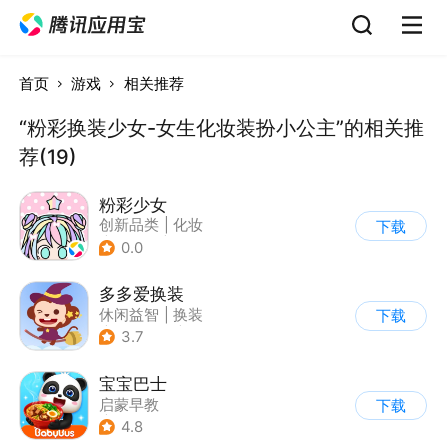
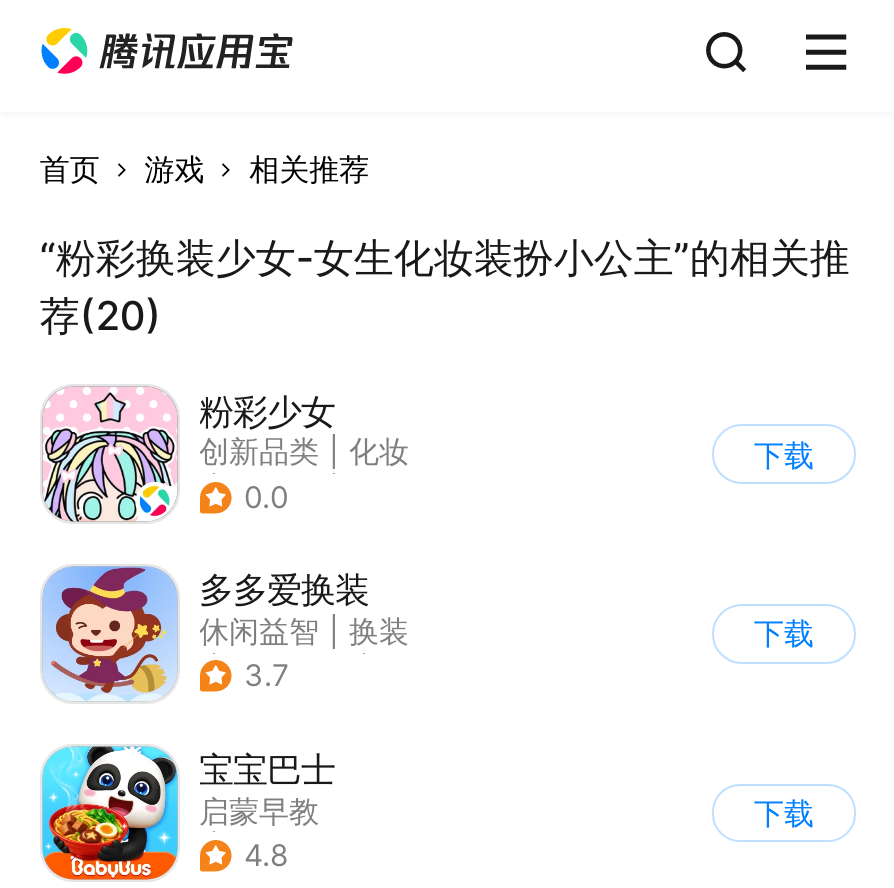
- 荐(19)
+ 荐(20)
